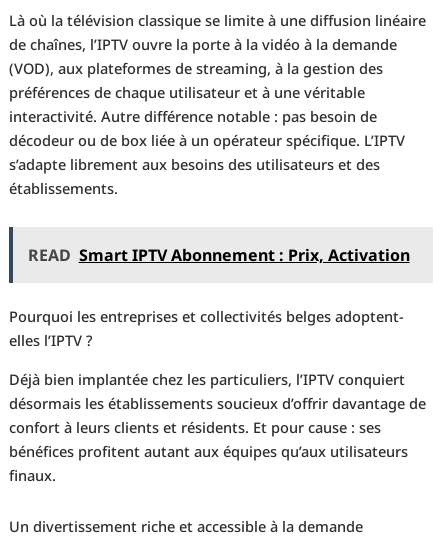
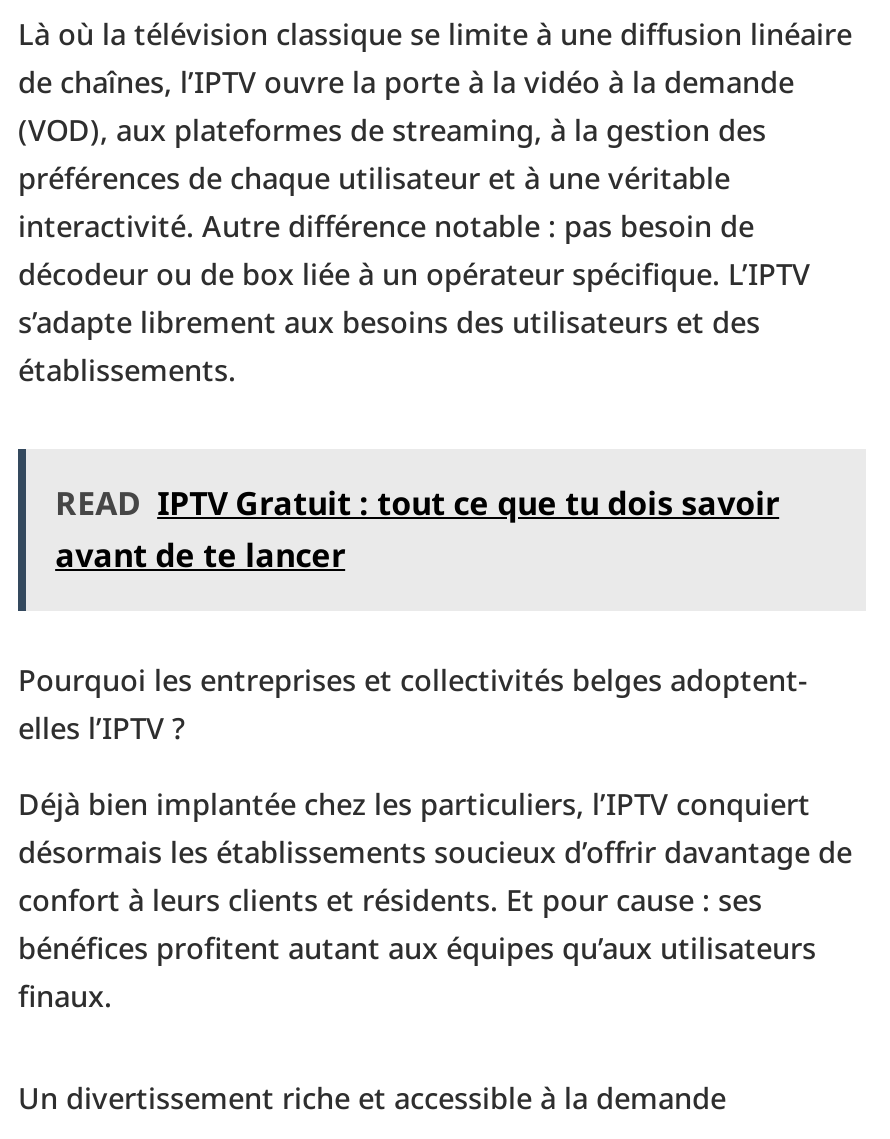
- READ Smart IPTV Abonnement : Prix, Activation
+ READ IPTV Gratuit : tout ce que tu dois savoir
+ avant de te lancer
